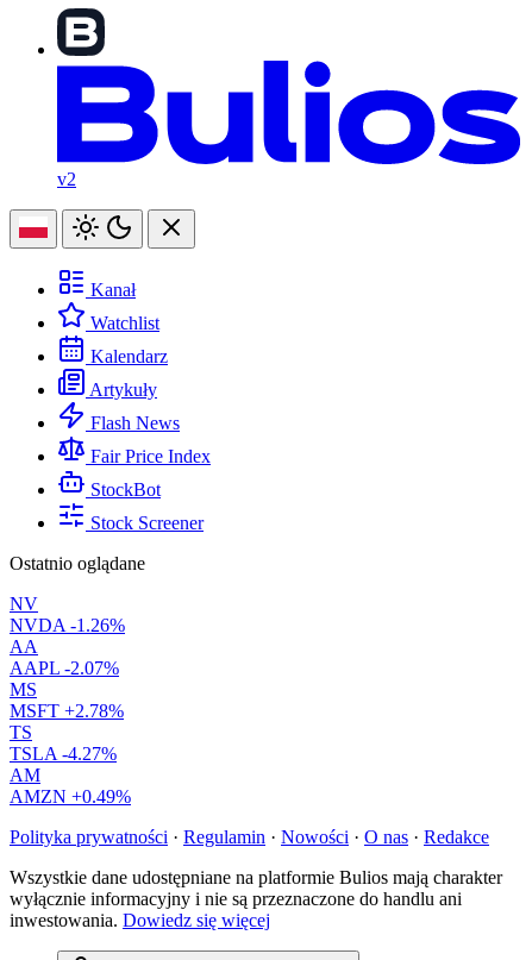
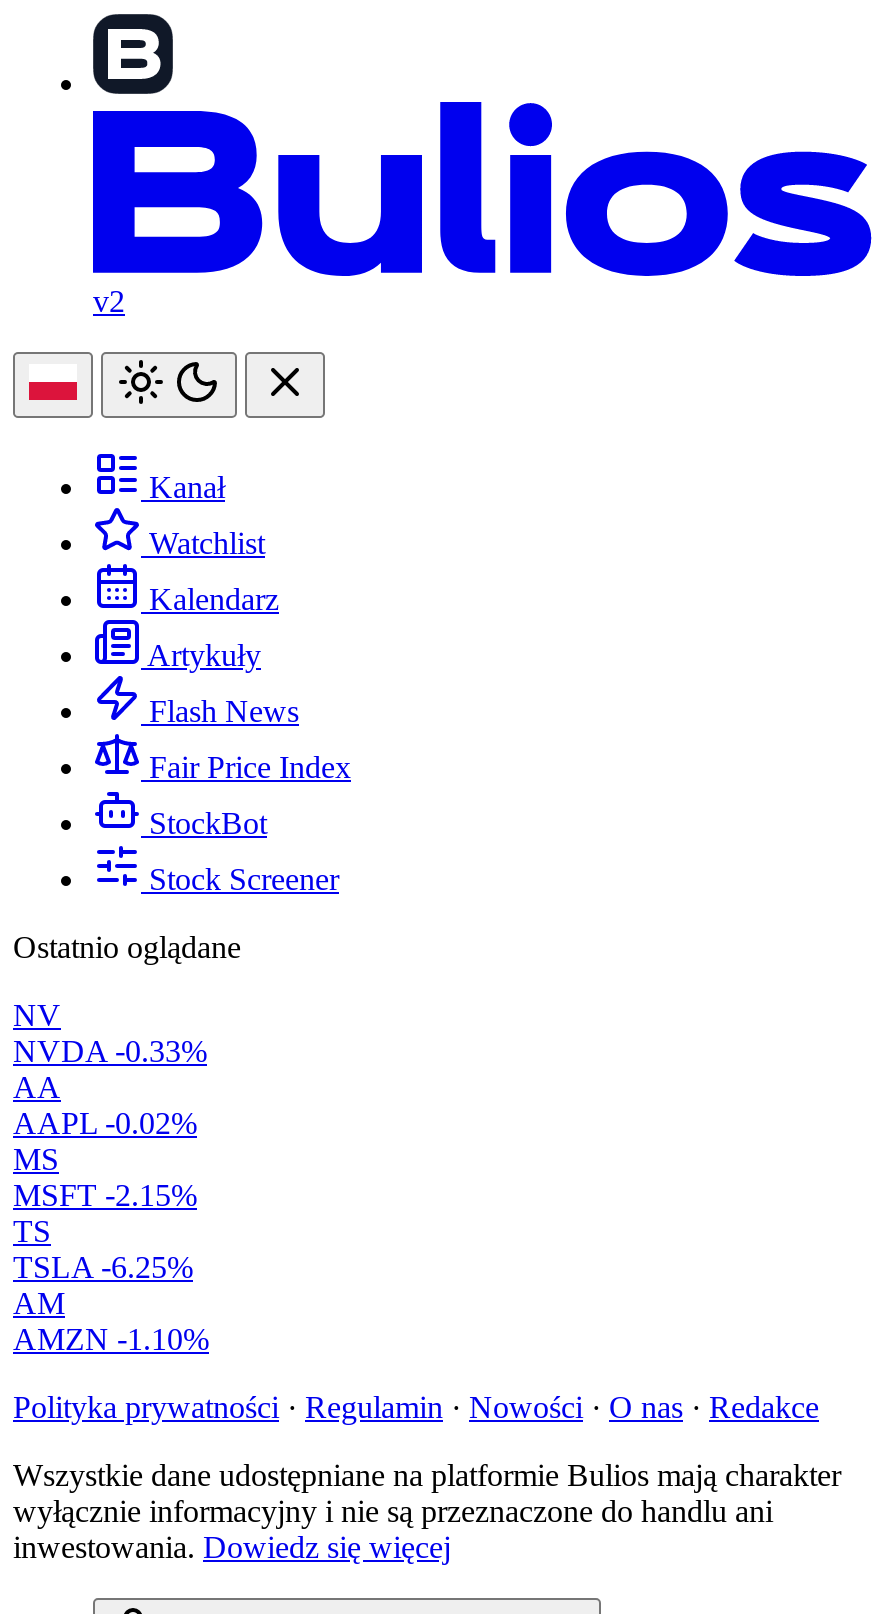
- NVDA -1.26%
+ NVDA -0.33%

- AAPL -2.07%
+ AAPL -0.02%

- MSFT +2.78%
+ MSFT -2.15%

- TSLA -4.27%
+ TSLA -6.25%

- AMZN +0.49%
+ AMZN -1.10%
